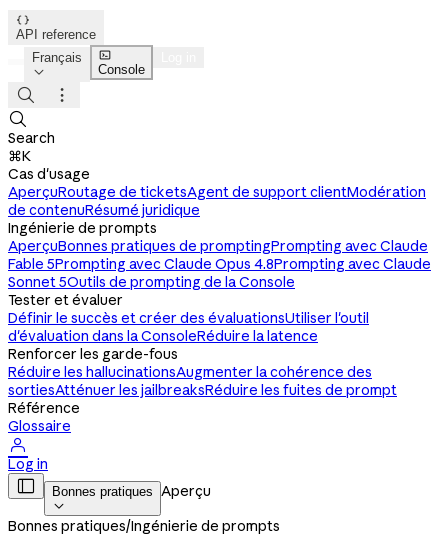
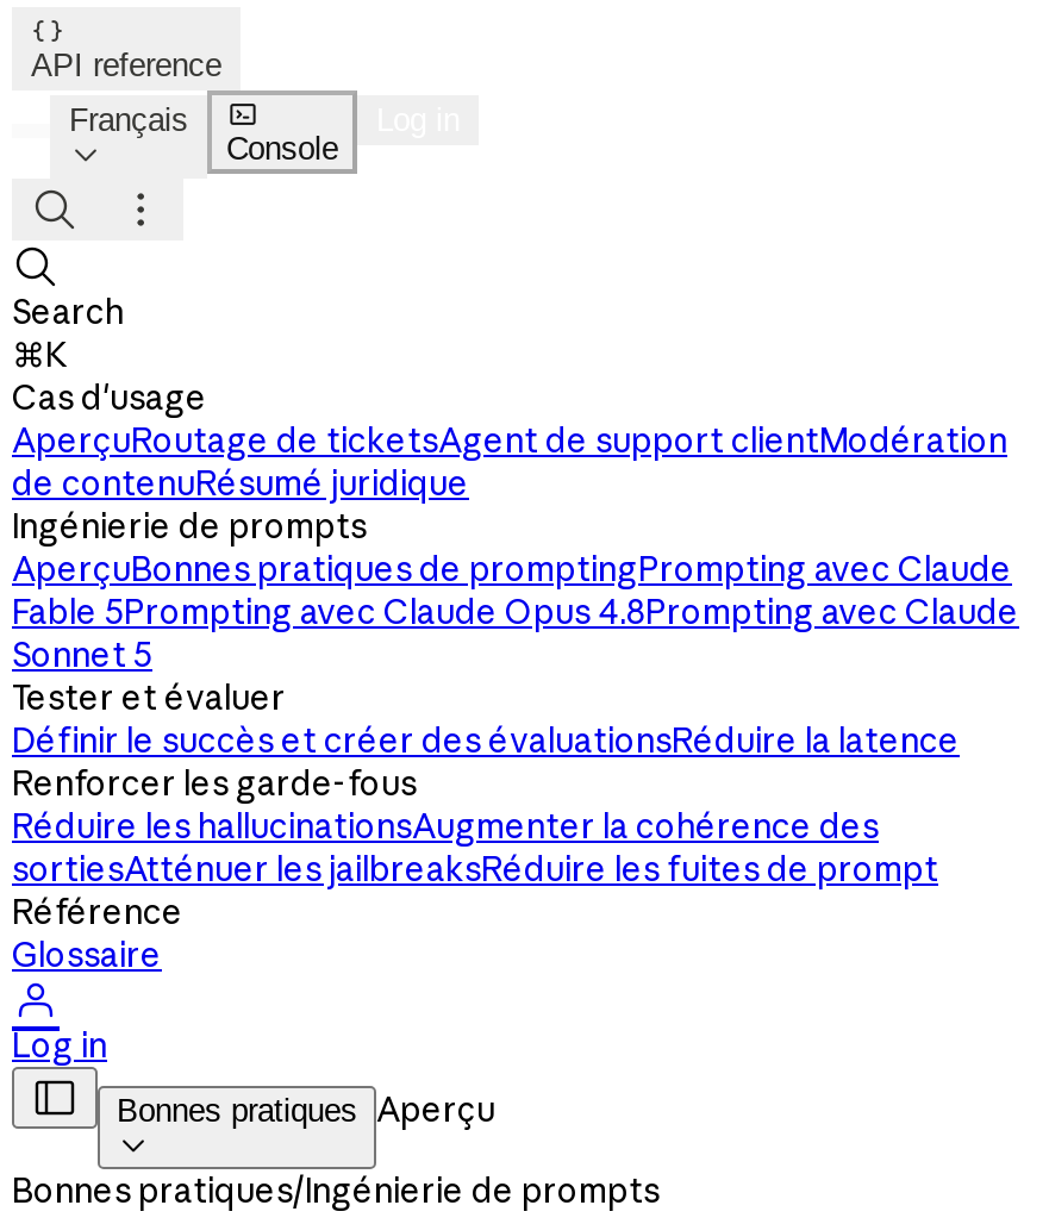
- Sonnet 5Outils de prompting de la Console
+ Sonnet 5

- Définir le succès et créer des évaluationsUtiliser l'outil
- d'évaluation dans la ConsoleRéduire la latence
+ Définir le succès et créer des évaluationsRéduire la latence
